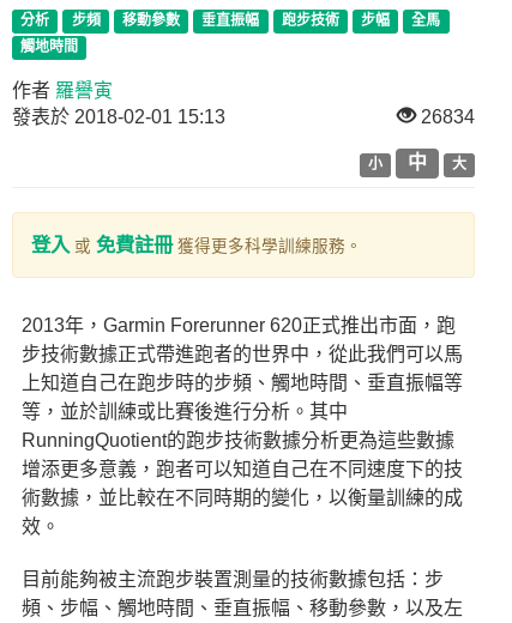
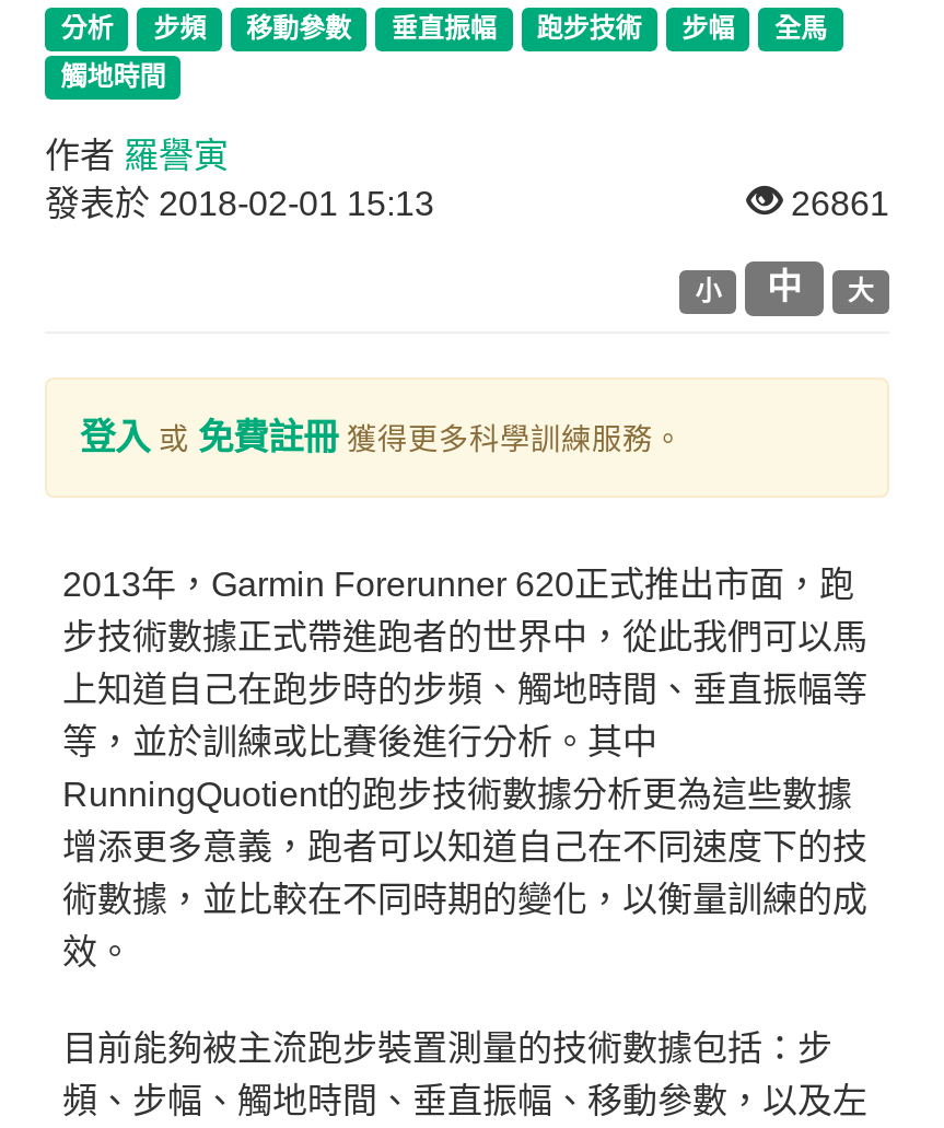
- 26834
+ 26861
